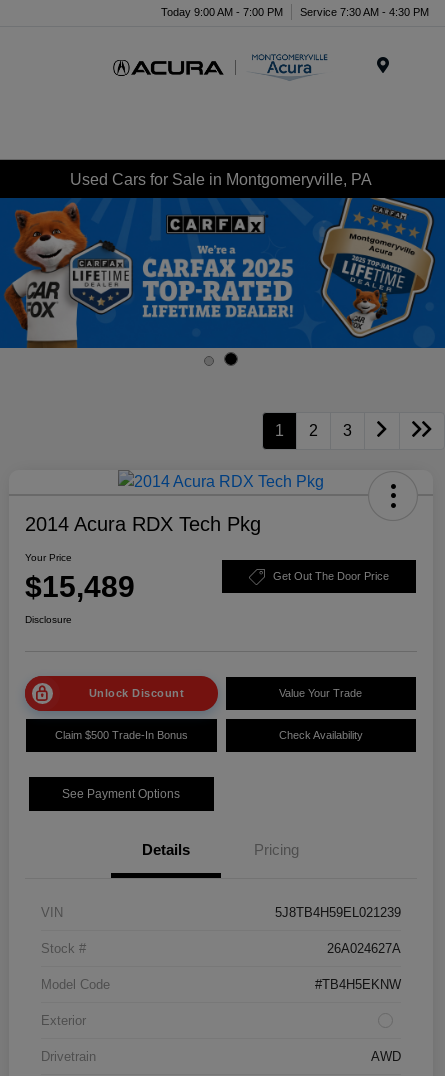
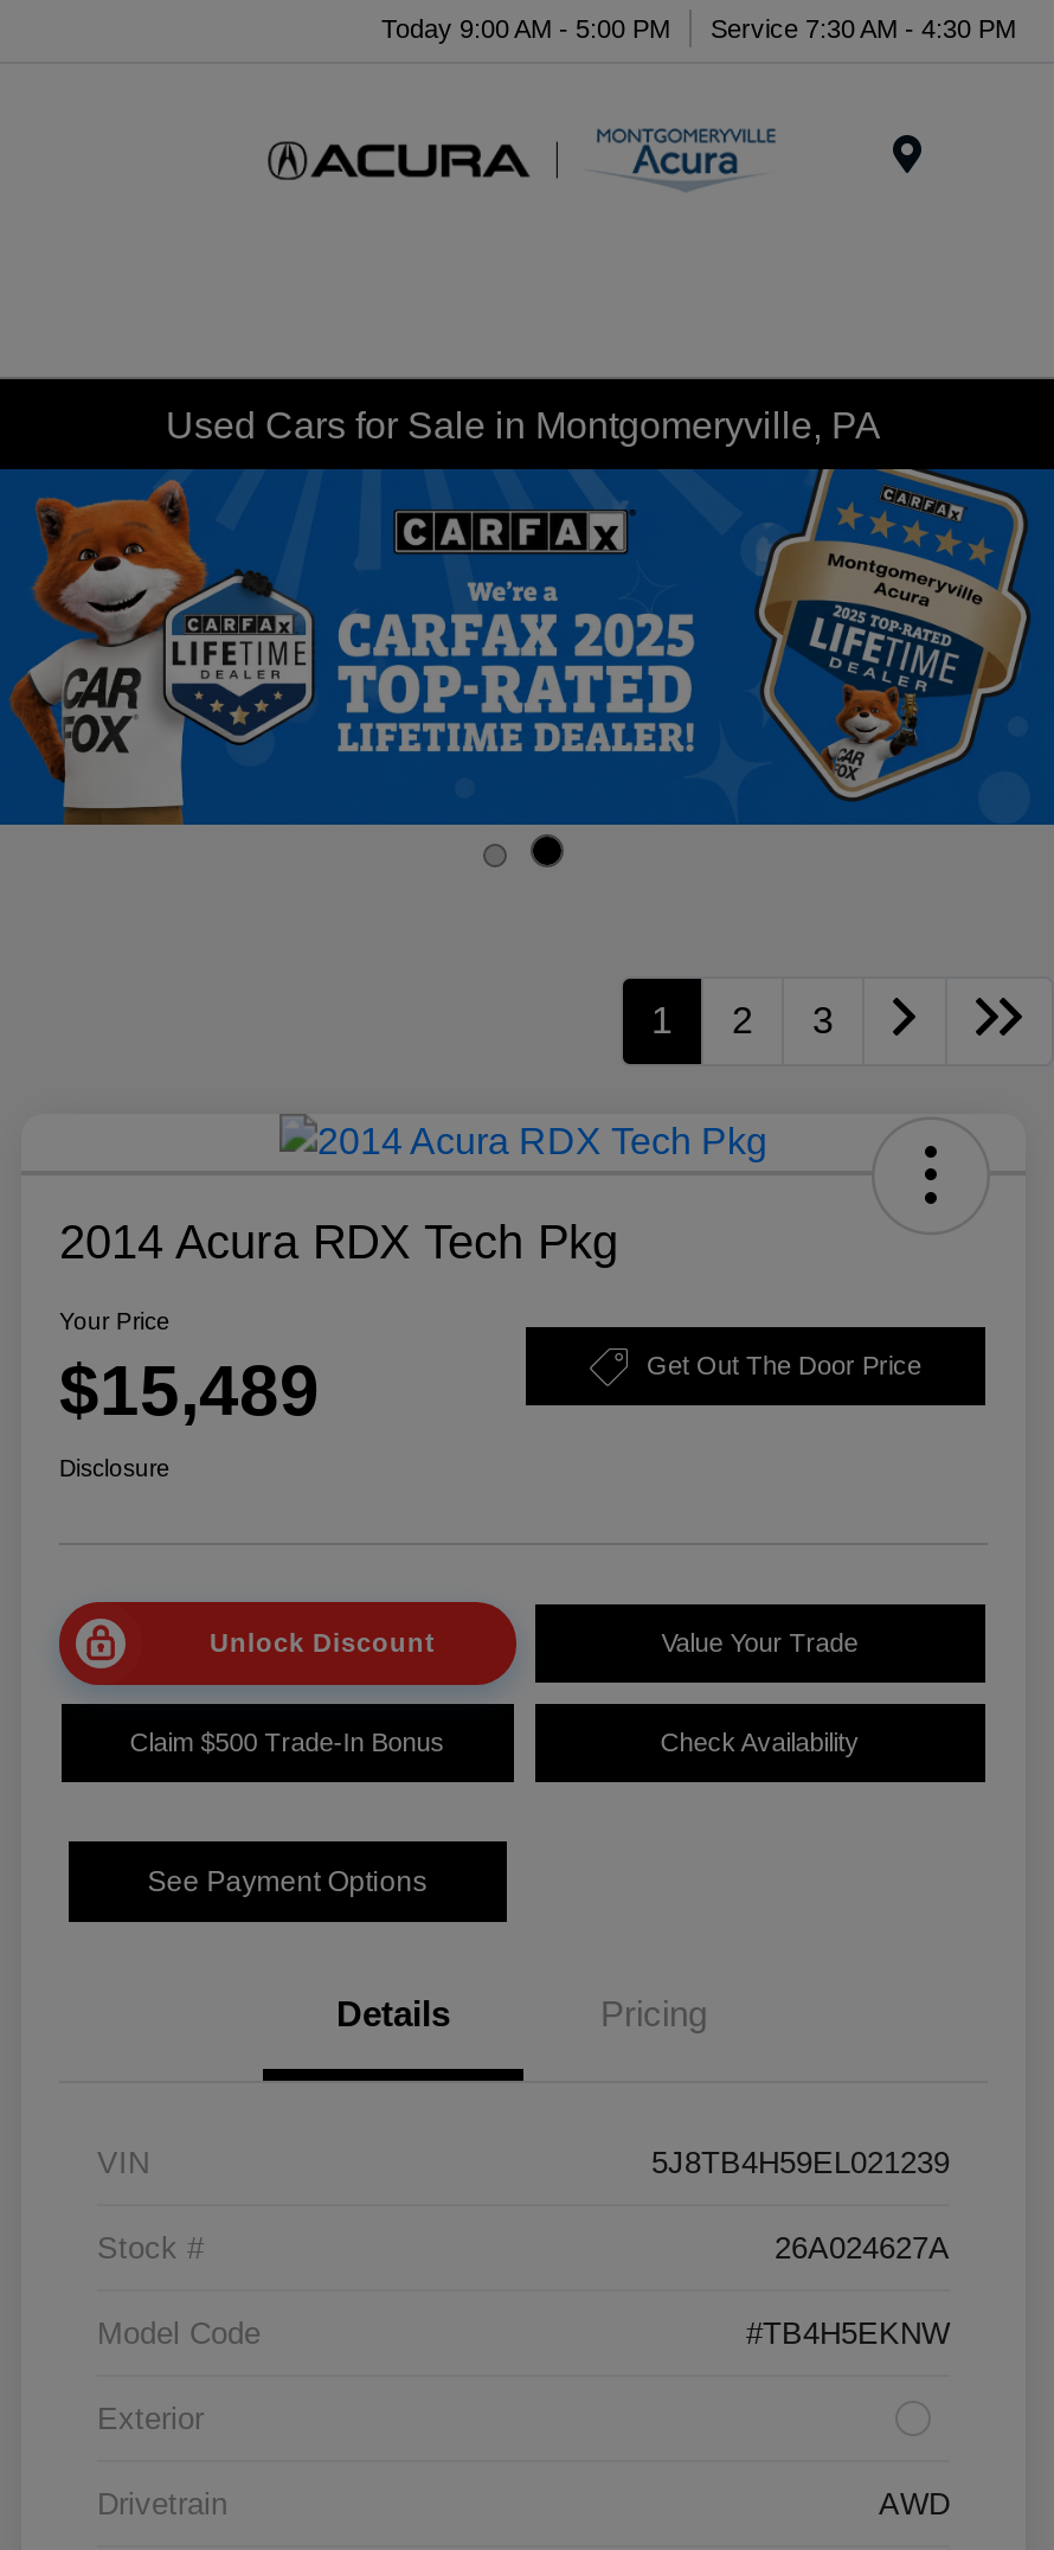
- Today 9:00 AM - 7:00 PM Service 7:30 AM - 4:30 PM
+ Today 9:00 AM - 5:00 PM Service 7:30 AM - 4:30 PM
